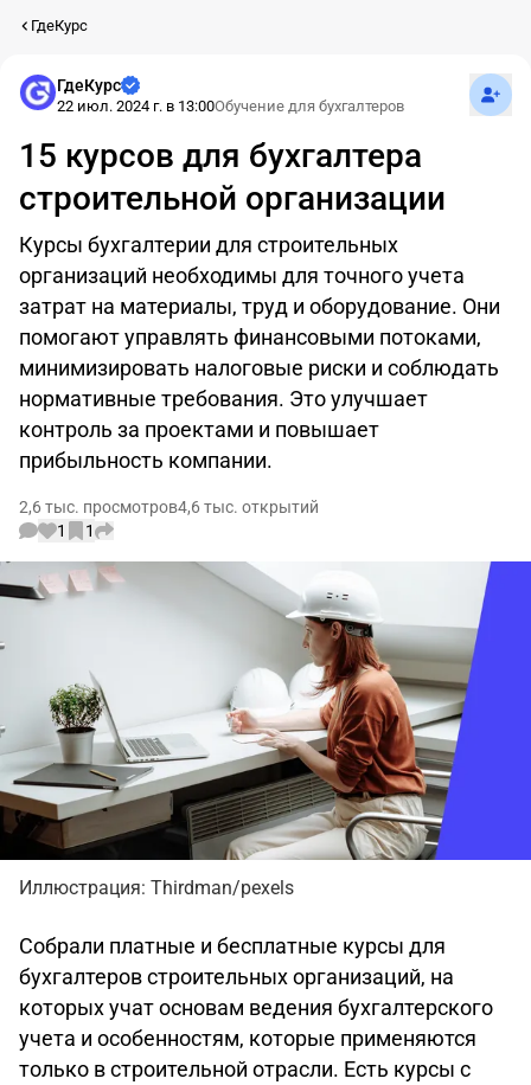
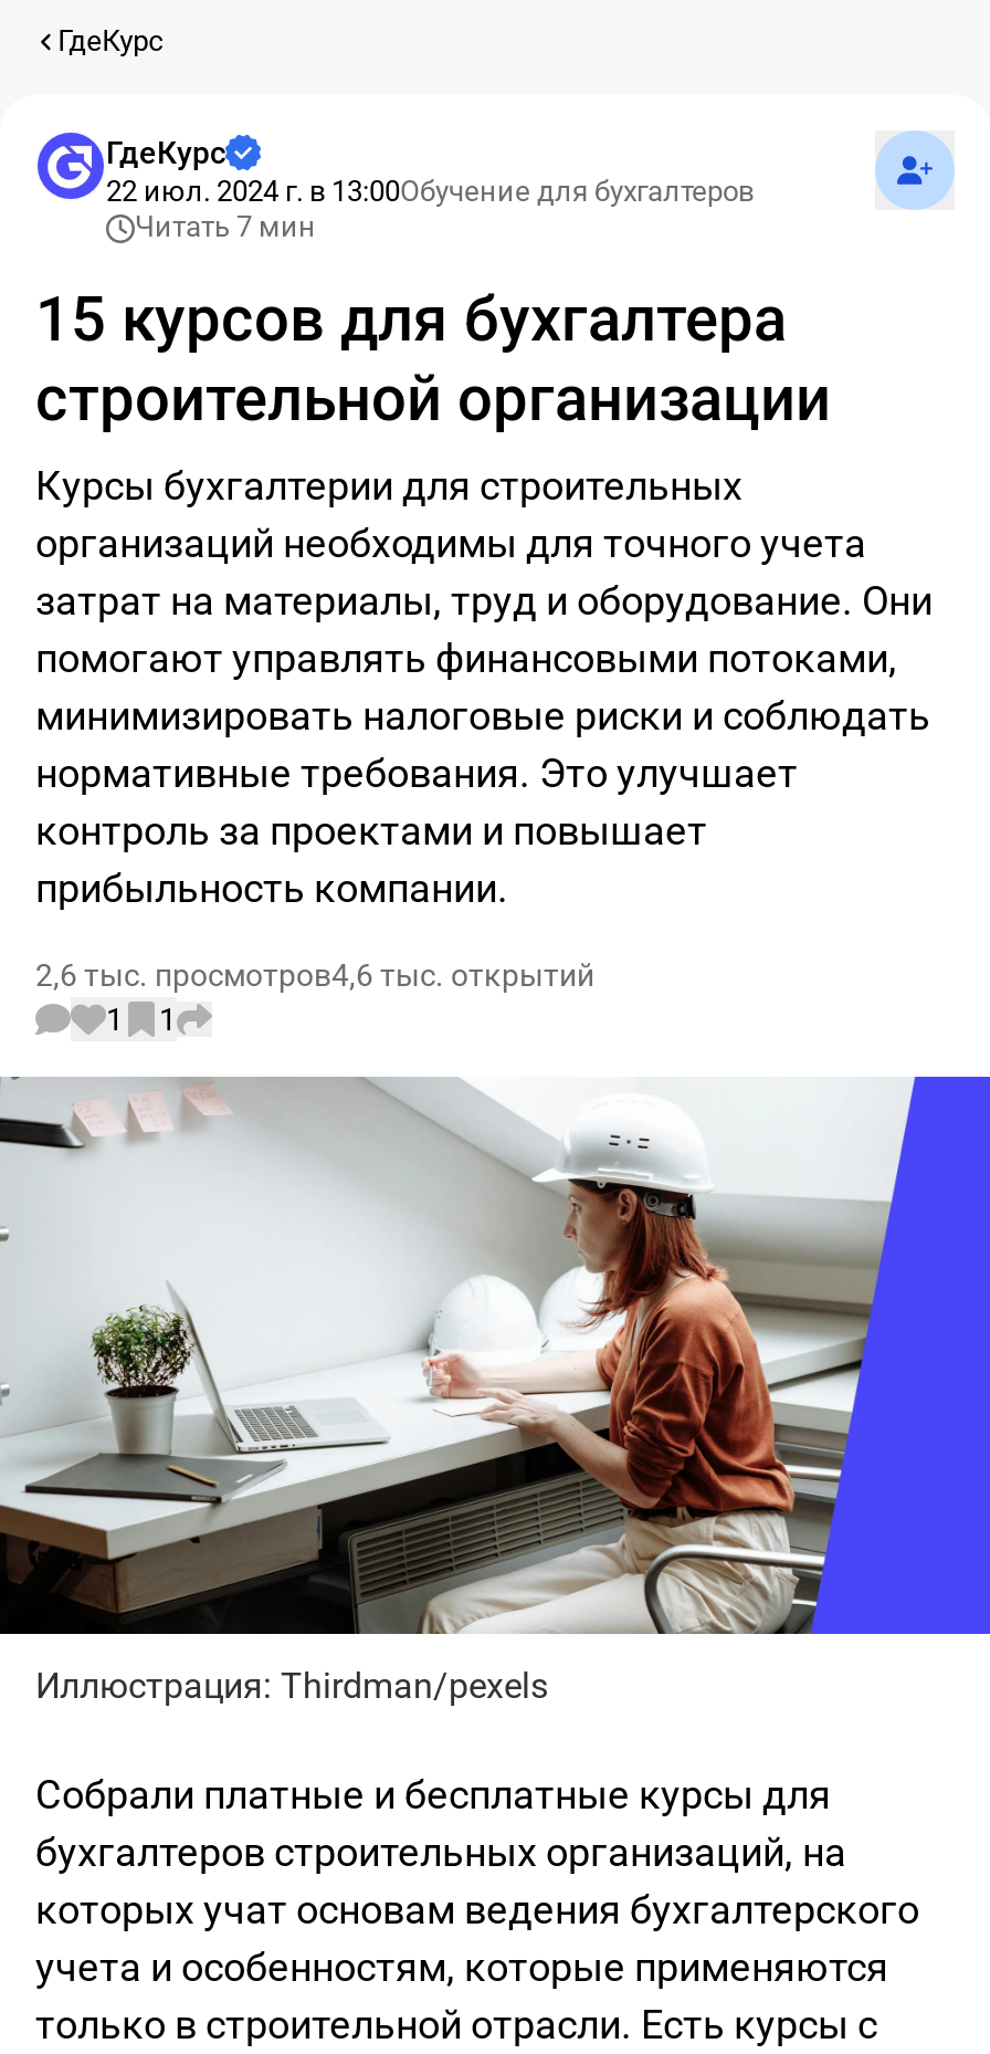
+ Читать 7 мин
